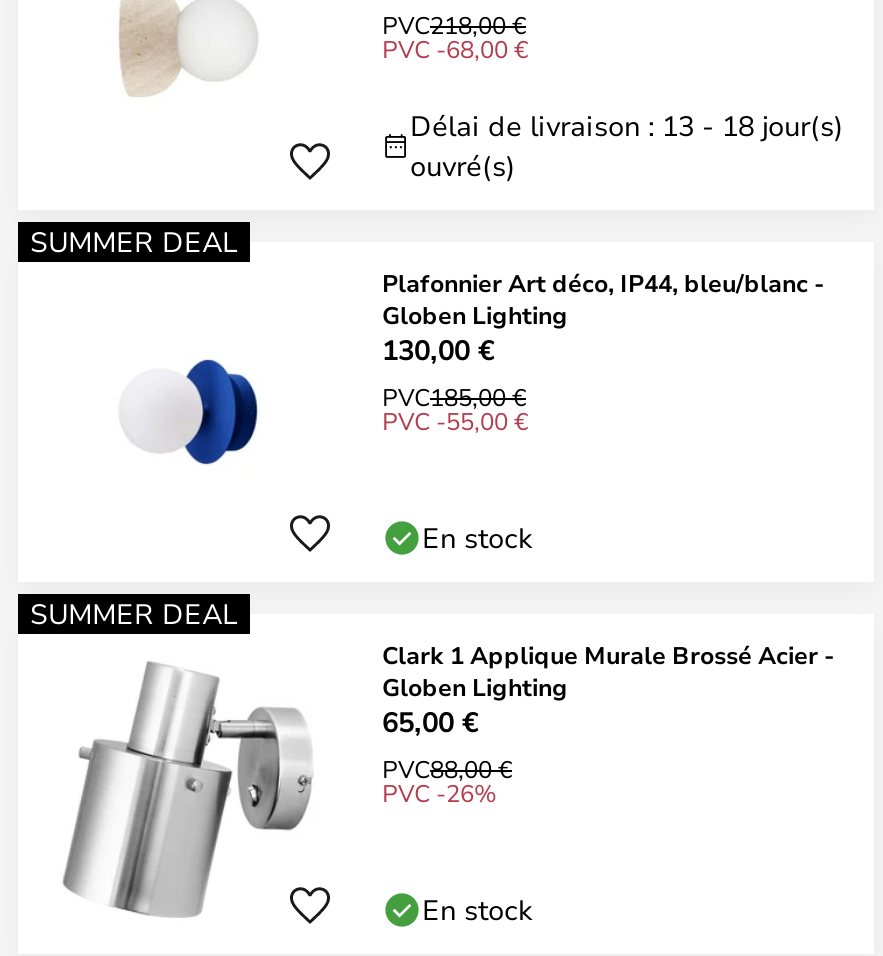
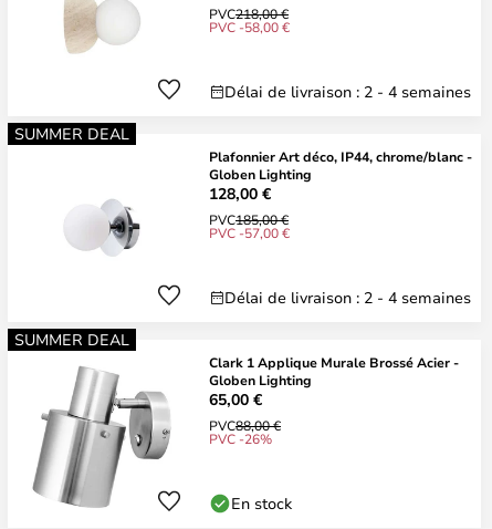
- PVC -68,00 €
+ PVC -58,00 €

- Délai de livraison : 13 - 18 jour(s)
- ouvré(s)
+ Délai de livraison : 2 - 4 semaines

- Plafonnier Art déco, IP44, bleu/blanc -
+ Plafonnier Art déco, IP44, chrome/blanc -

- 130,00 €
+ 128,00 €

- [image]
+ [image]

- PVC -55,00 €
+ PVC -57,00 €

- En stock
+ Délai de livraison : 2 - 4 semaines
